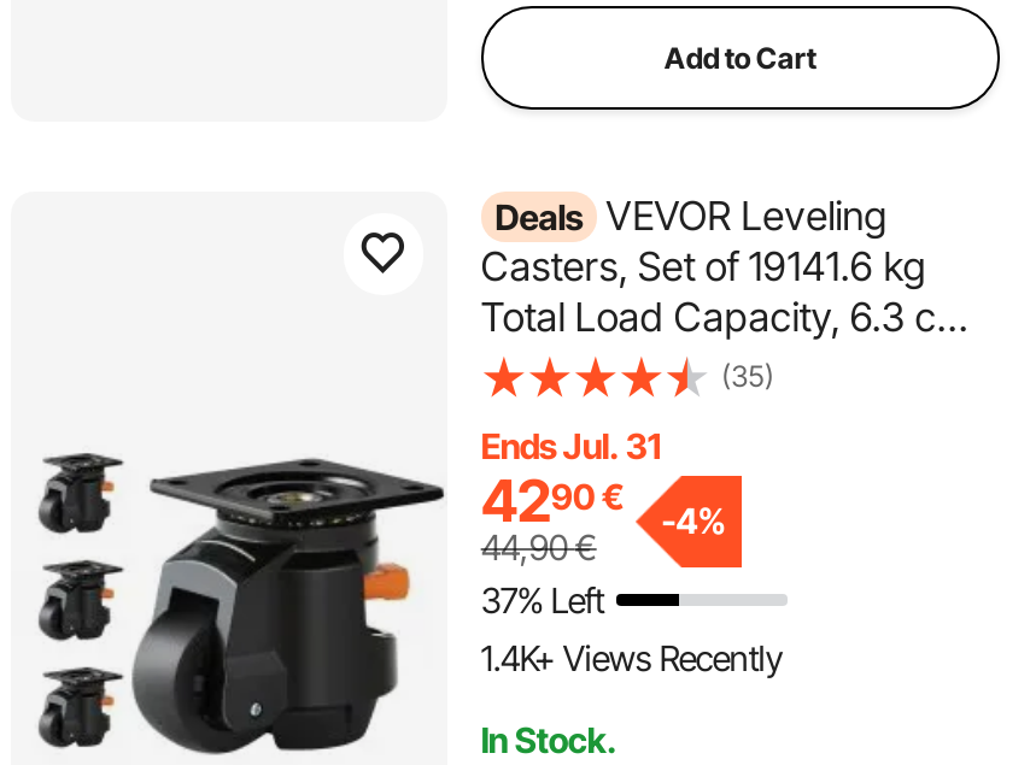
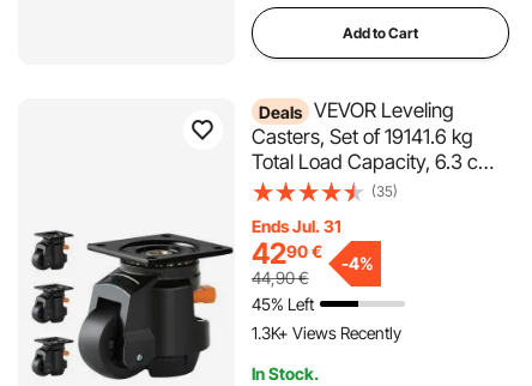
- 37% Left
+ 45% Left

- 1.4K+ Views Recently
+ 1.3K+ Views Recently
